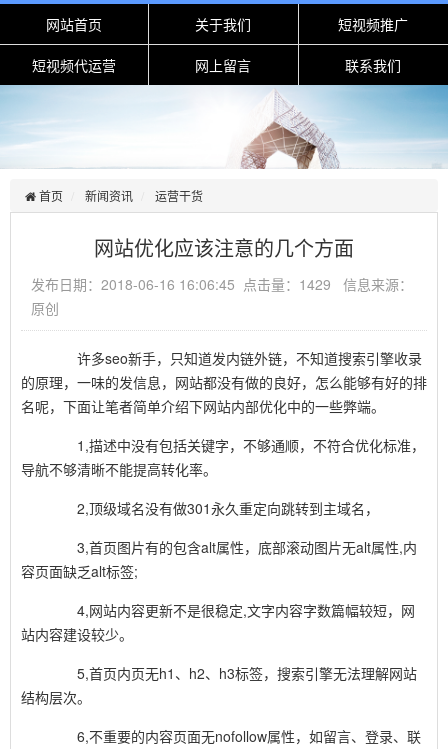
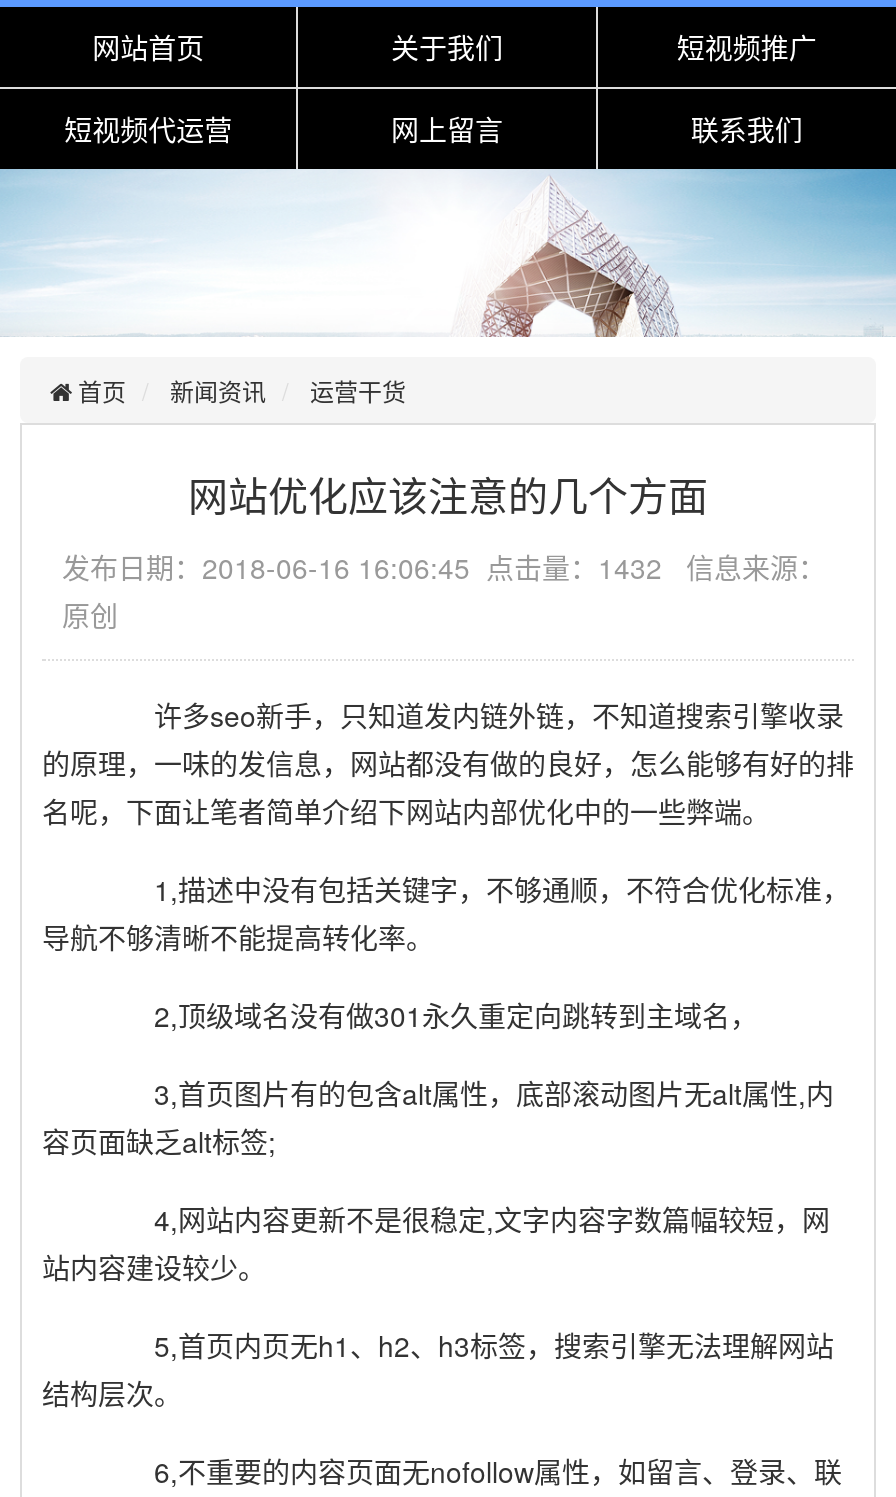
- 发布日期：2018-06-16 16:06:45 点击量：1429 信息来源：
+ 发布日期：2018-06-16 16:06:45 点击量：1432 信息来源：
